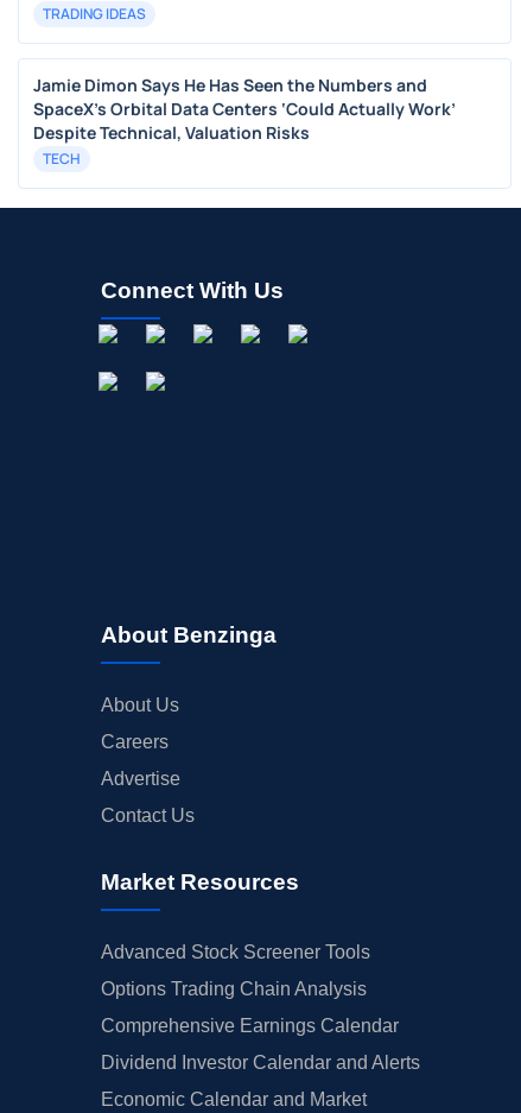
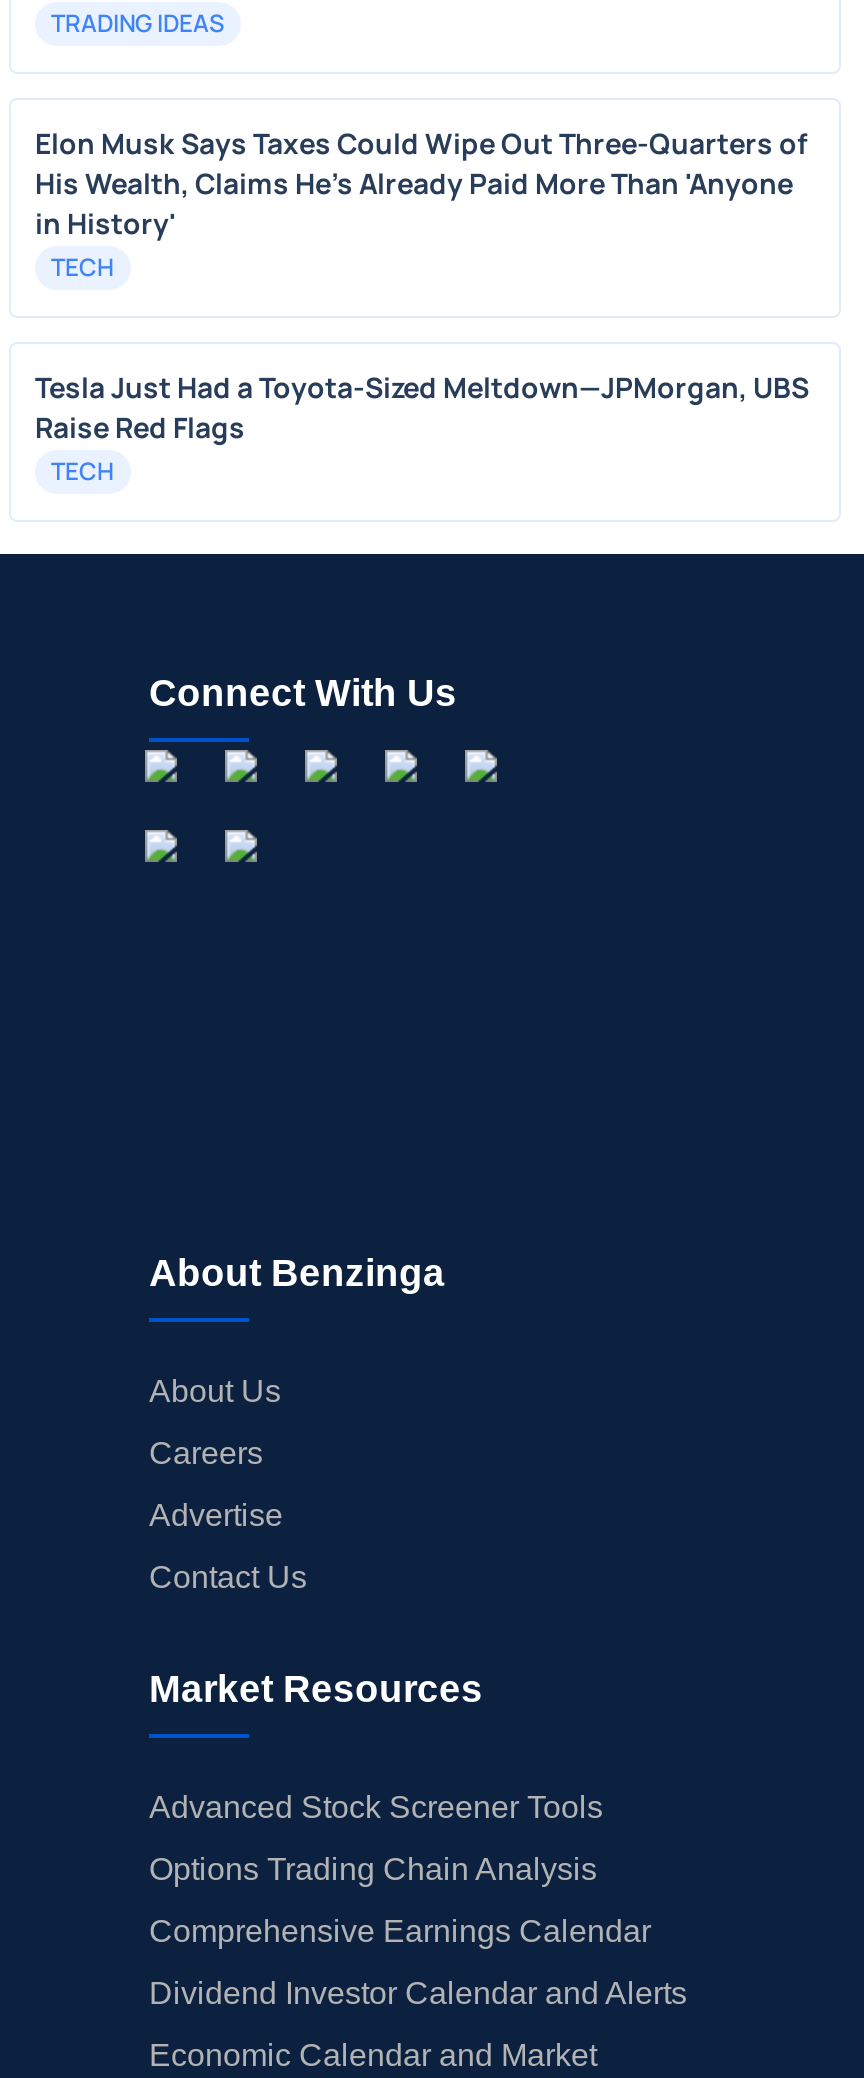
- Jamie Dimon Says He Has Seen the Numbers and
- SpaceX’s Orbital Data Centers ‘Could Actually Work’
- Despite Technical, Valuation Risks
+ Elon Musk Says Taxes Could Wipe Out Three-Quarters of
+ His Wealth, Claims He's Already Paid More Than 'Anyone
+ in History'
+ TECH
+ Tesla Just Had a Toyota-Sized Meltdown—JPMorgan, UBS
+ Raise Red Flags
